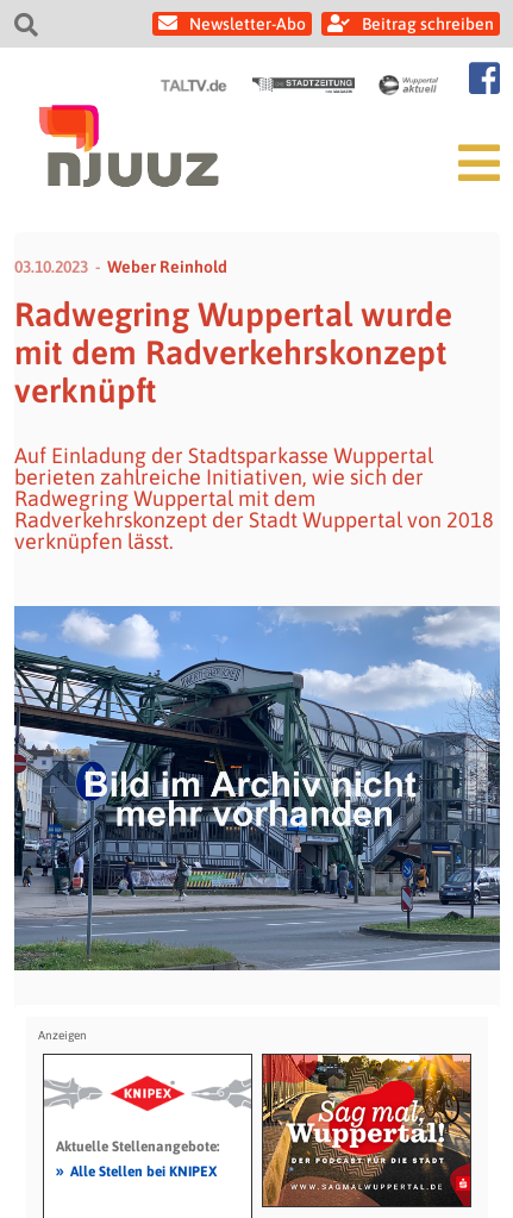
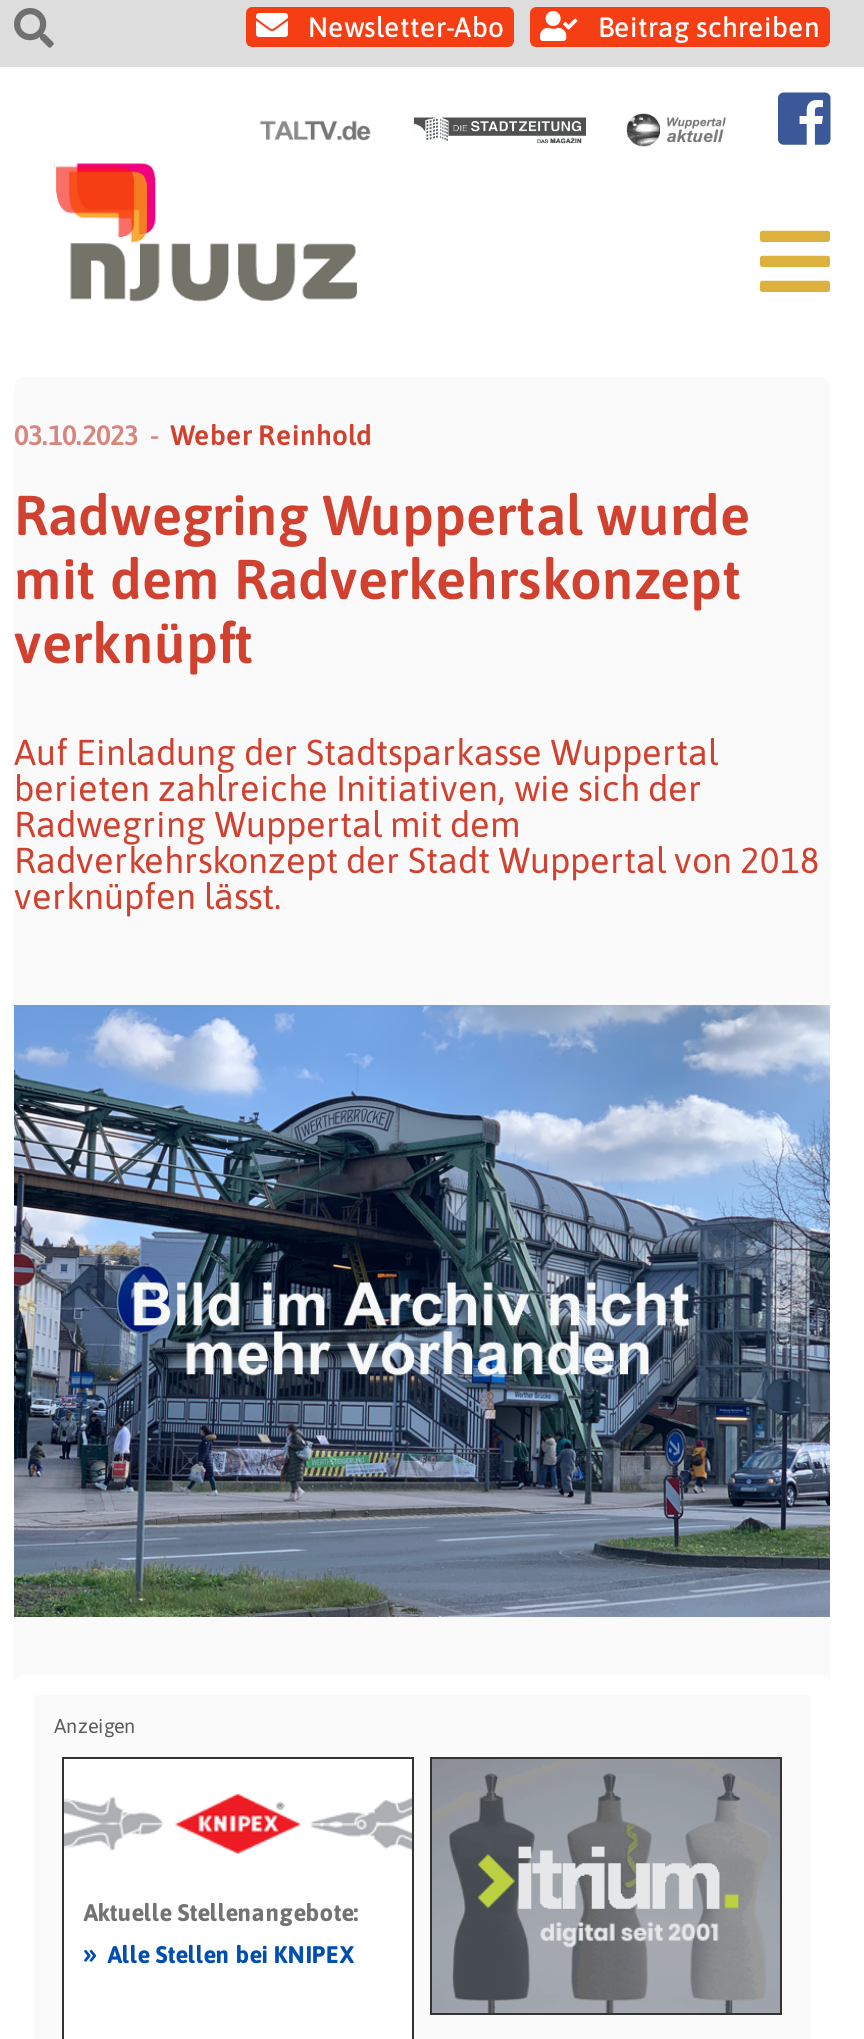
- [image]
+ [image]
